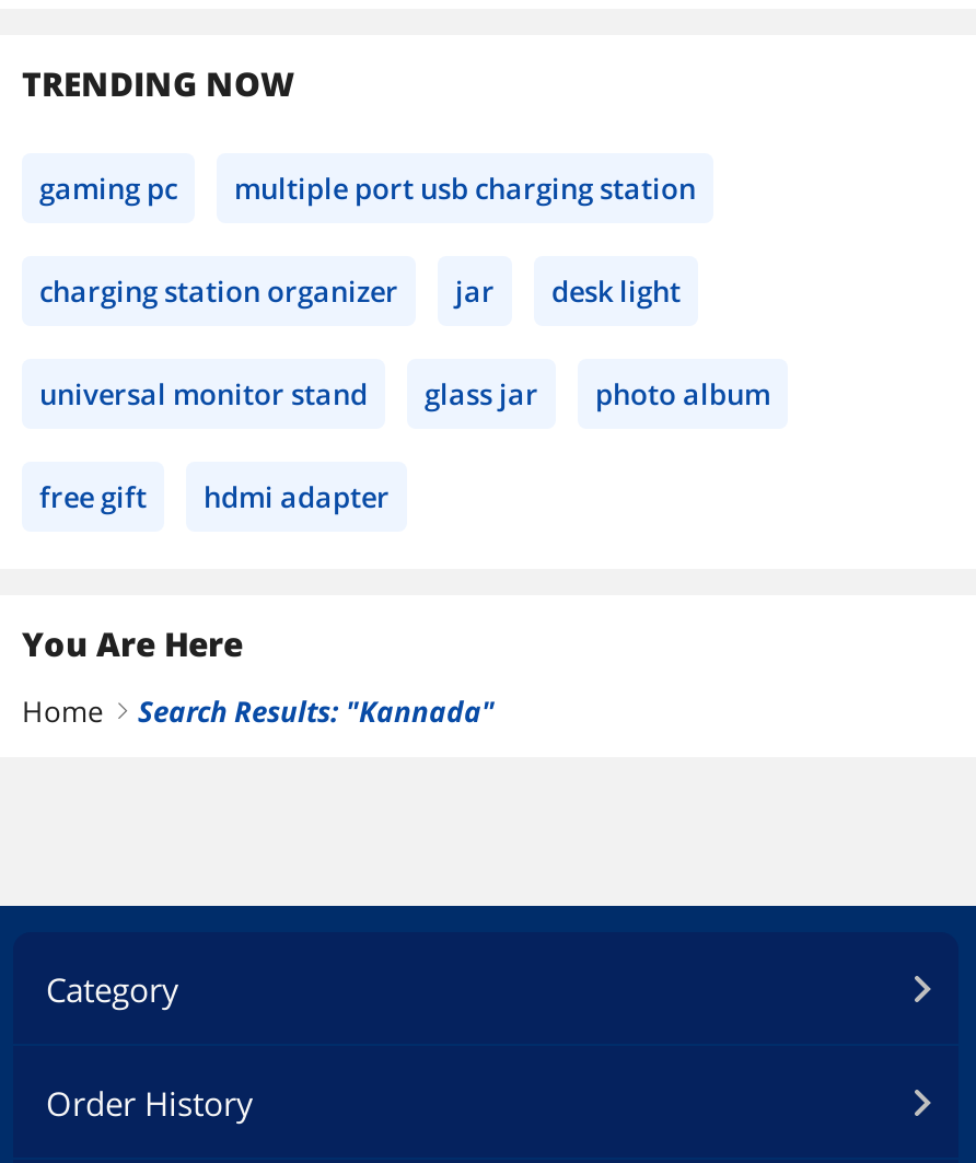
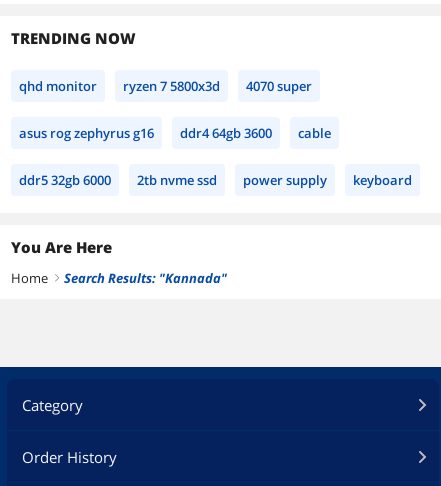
- gaming pc
- multiple port usb charging station
- charging station organizer
- jar
- desk light
- universal monitor stand
- glass jar
- photo album
- free gift
- hdmi adapter
+ qhd monitor
+ ryzen 7 5800x3d
+ 4070 super
+ asus rog zephyrus g16
+ ddr4 64gb 3600
+ cable
+ ddr5 32gb 6000
+ 2tb nvme ssd
+ power supply
+ keyboard
